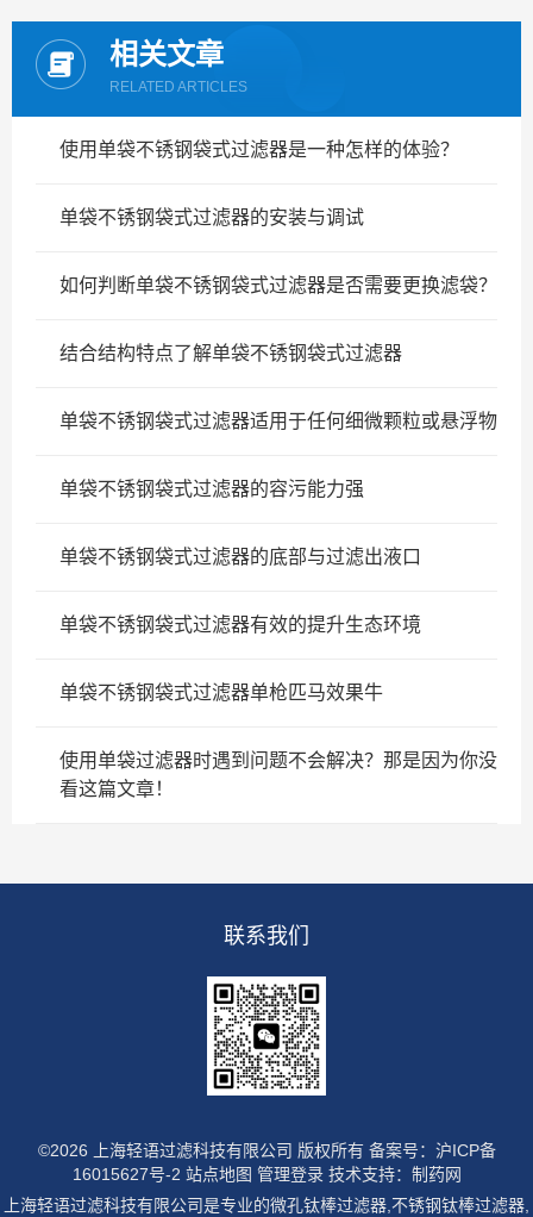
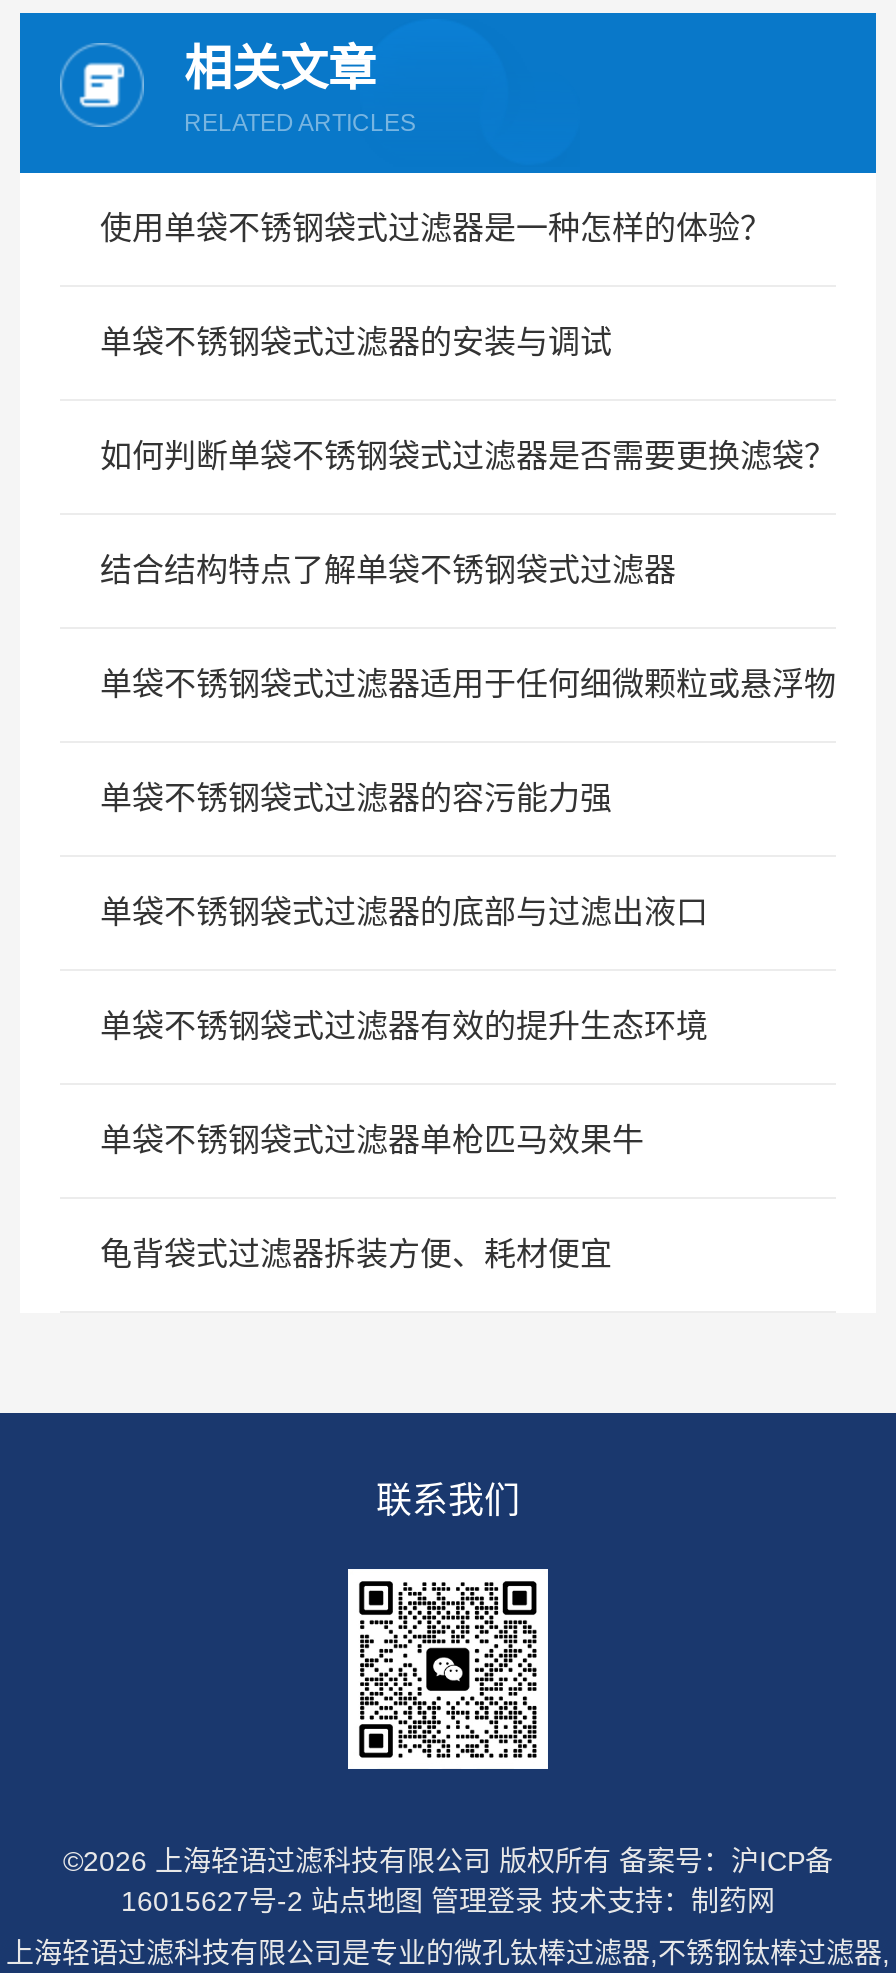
- 使用单袋过滤器时遇到问题不会解决？那是因为你没
- 看这篇文章！
+ 龟背袋式过滤器拆装方便、耗材便宜
